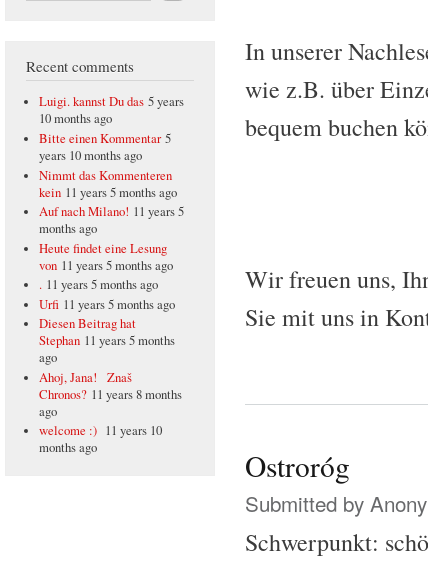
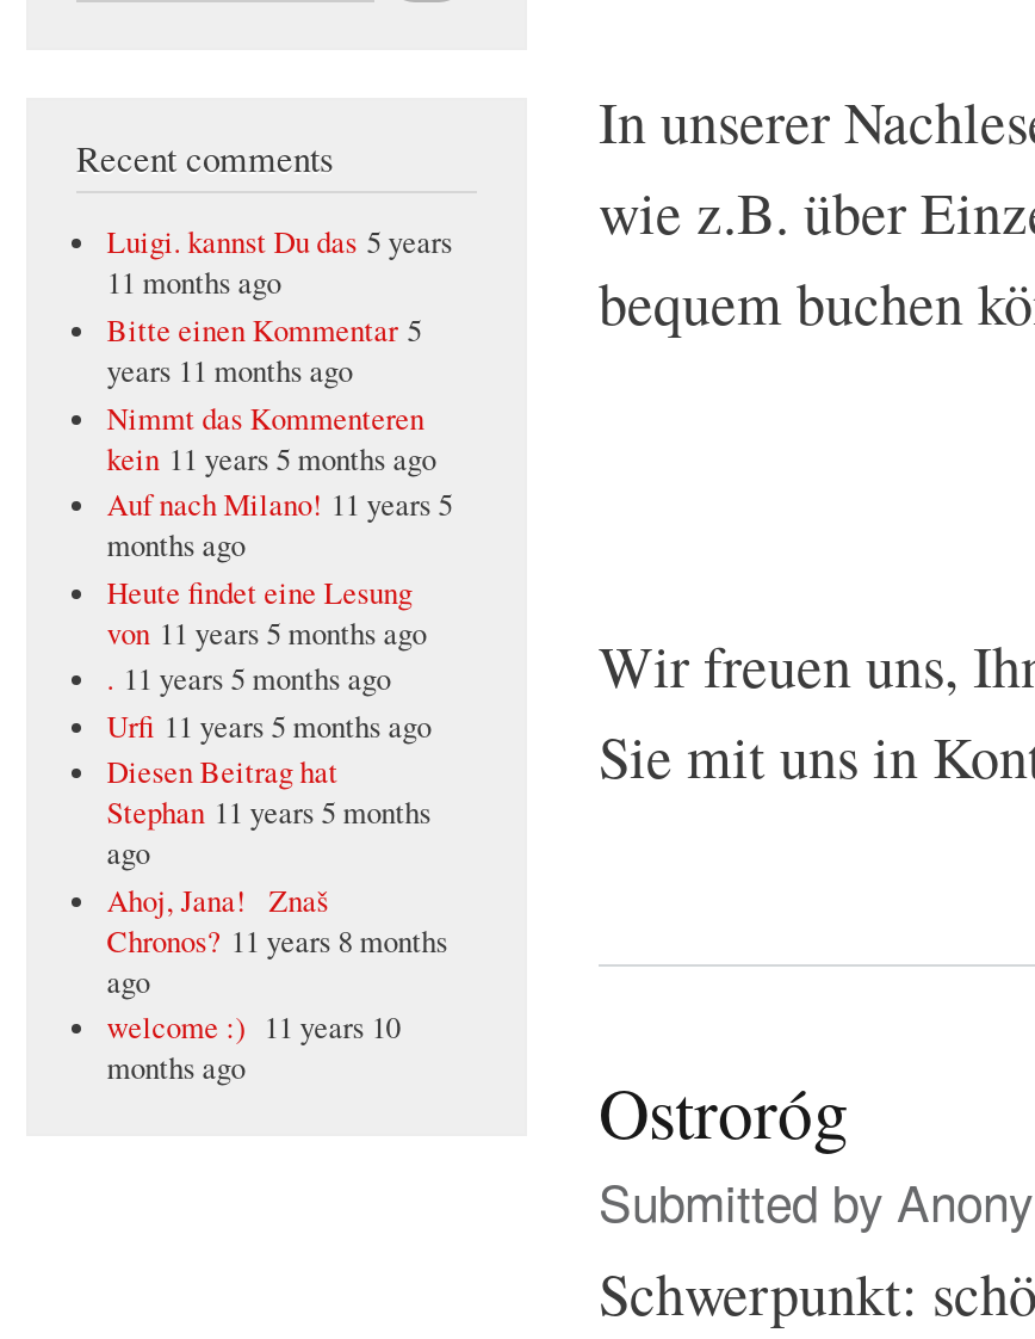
- 10 months ago
+ 11 months ago

- years 10 months ago
+ years 11 months ago
